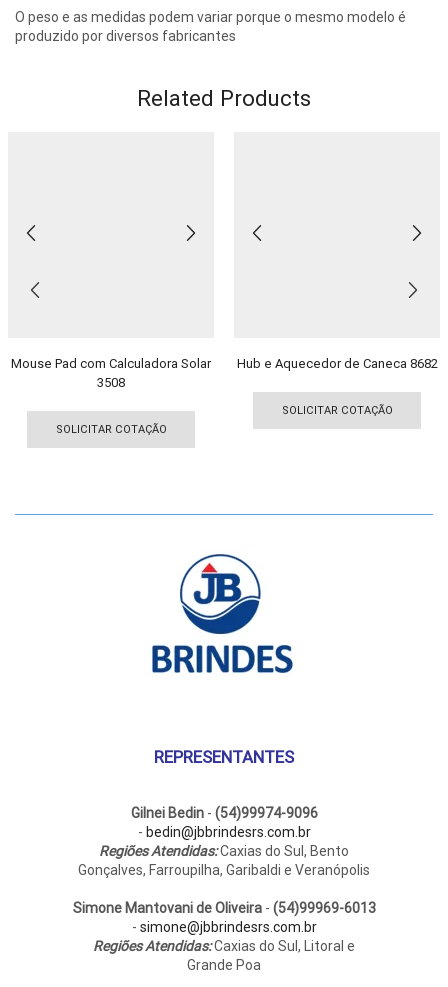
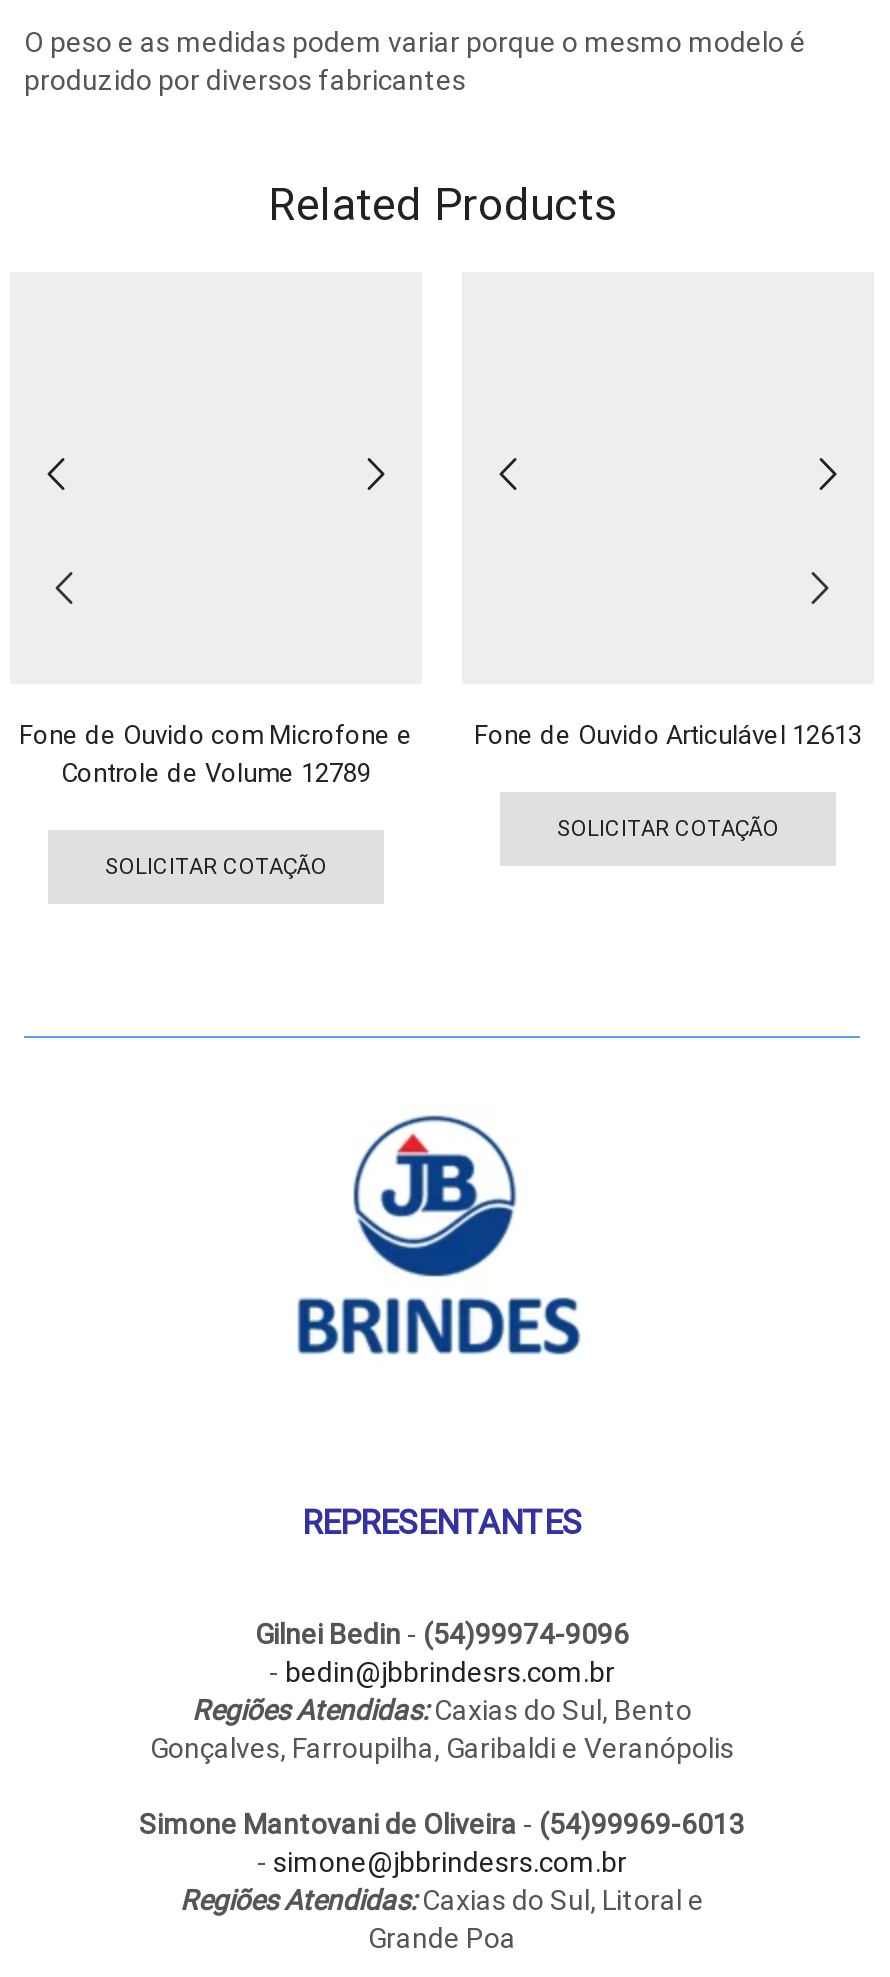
- Mouse Pad com Calculadora Solar
- 3508
+ Fone de Ouvido com Microfone e
+ Controle de Volume 12789

- Hub e Aquecedor de Caneca 8682
+ Fone de Ouvido Articulável 12613
